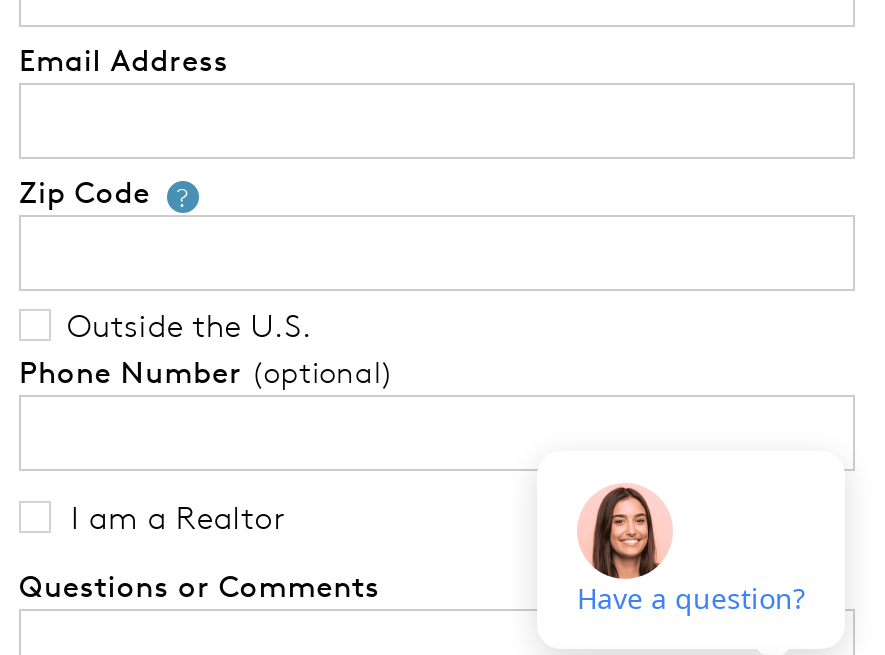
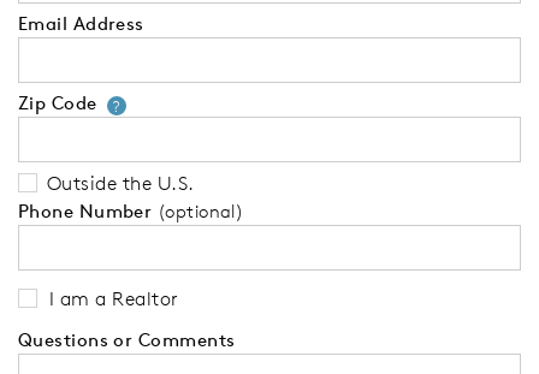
- [image]
